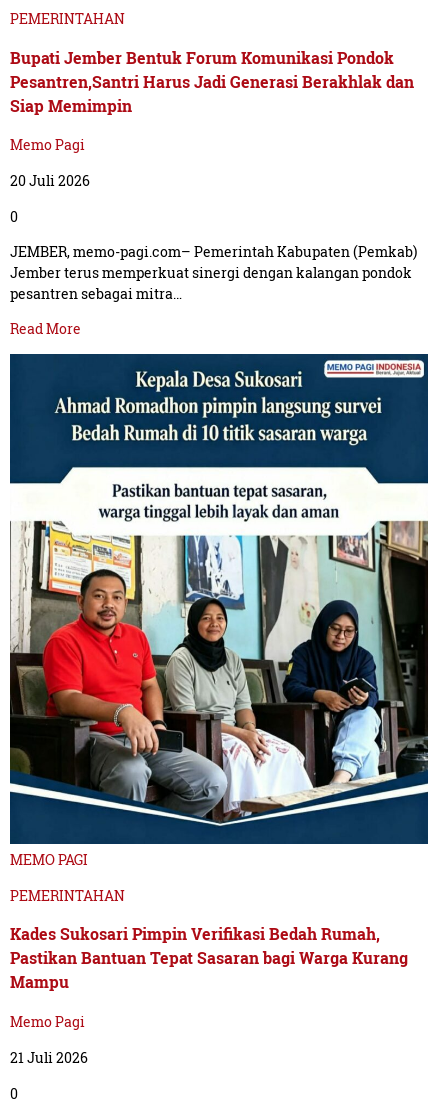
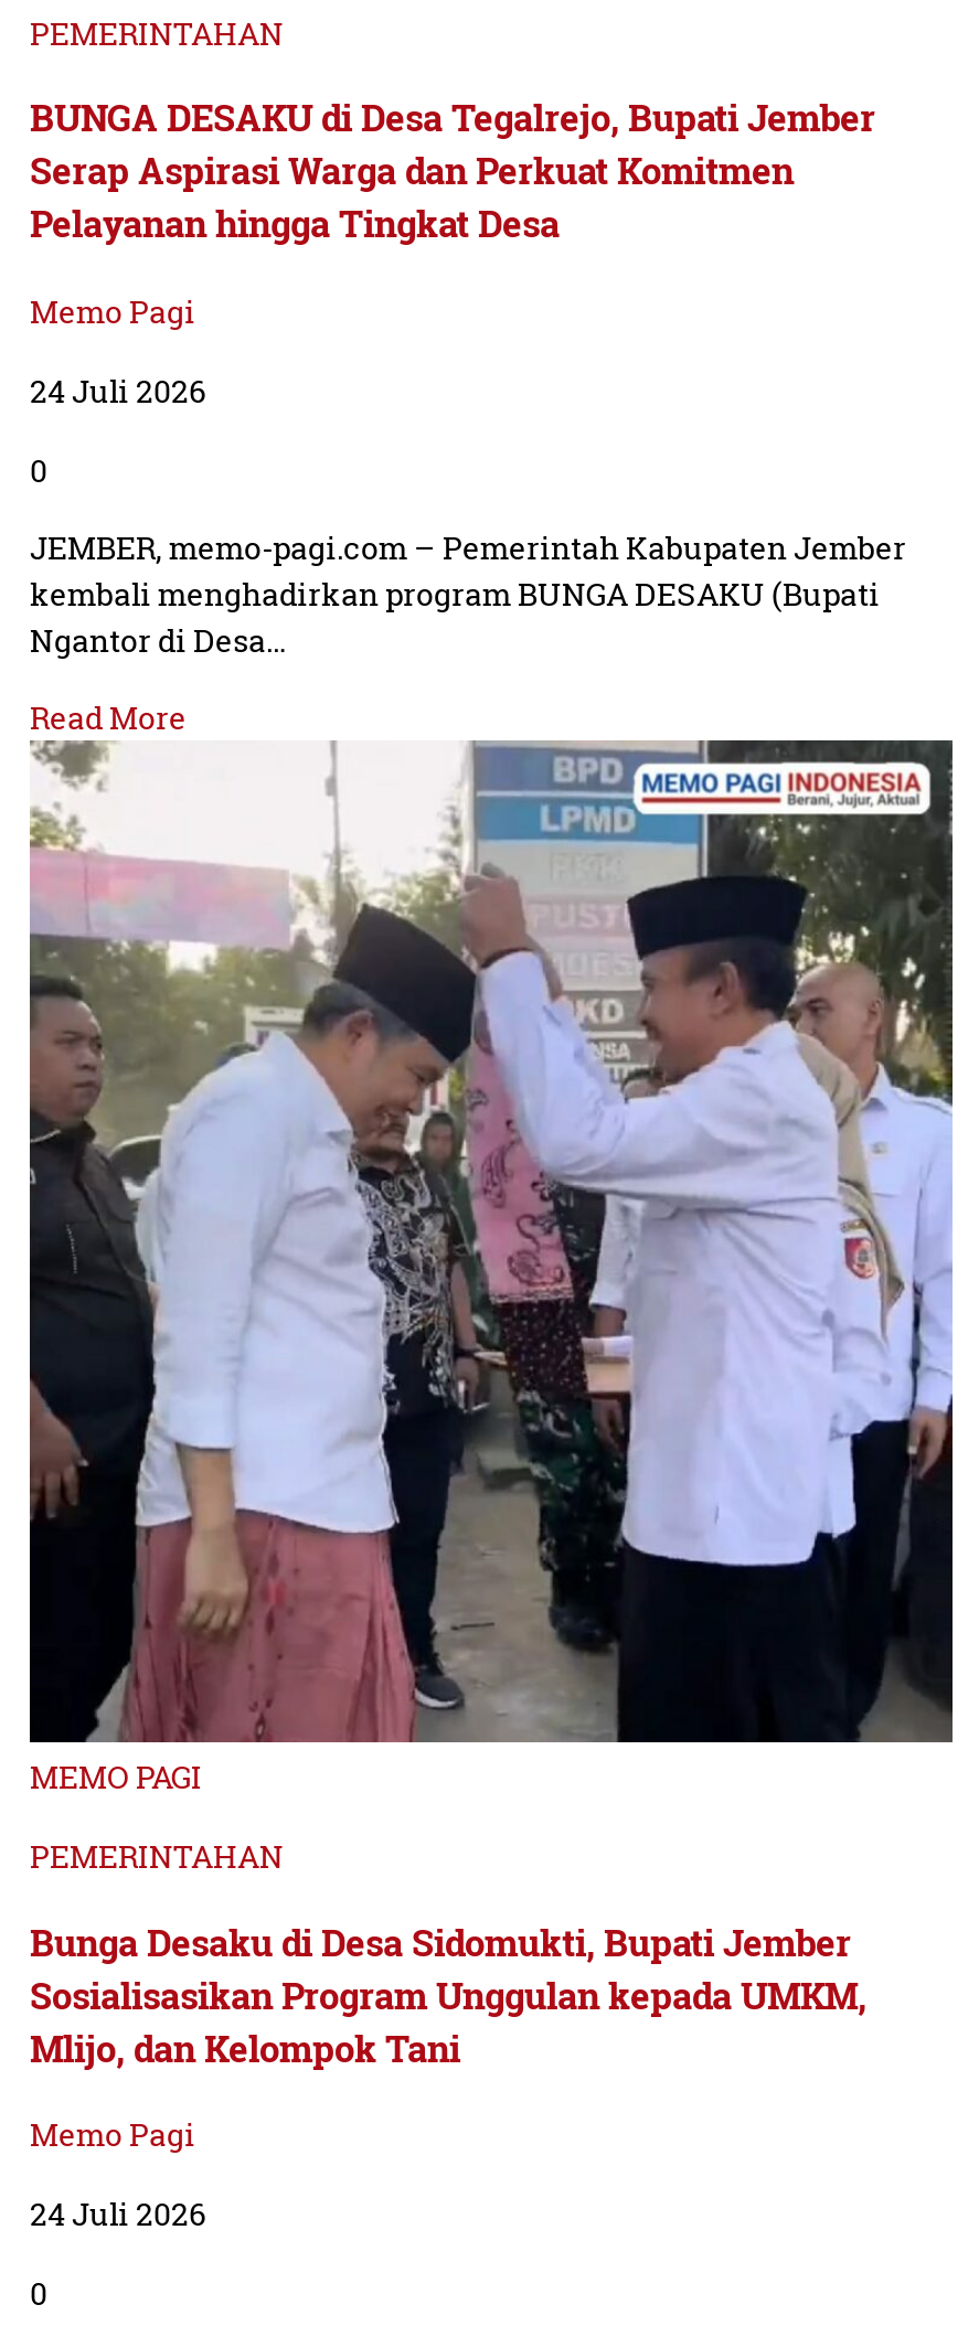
- Bupati Jember Bentuk Forum Komunikasi Pondok
- Pesantren,Santri Harus Jadi Generasi Berakhlak dan
- Siap Memimpin
+ BUNGA DESAKU di Desa Tegalrejo, Bupati Jember
+ Serap Aspirasi Warga dan Perkuat Komitmen
+ Pelayanan hingga Tingkat Desa

- 20 Juli 2026
+ 24 Juli 2026

- JEMBER, memo-pagi.com– Pemerintah Kabupaten (Pemkab)
- Jember terus memperkuat sinergi dengan kalangan pondok
- pesantren sebagai mitra…
+ JEMBER, memo-pagi.com – Pemerintah Kabupaten Jember
+ kembali menghadirkan program BUNGA DESAKU (Bupati
+ Ngantor di Desa…

- [image]
+ [image]

- Kades Sukosari Pimpin Verifikasi Bedah Rumah,
- Pastikan Bantuan Tepat Sasaran bagi Warga Kurang
- Mampu
+ Bunga Desaku di Desa Sidomukti, Bupati Jember
+ Sosialisasikan Program Unggulan kepada UMKM,
+ Mlijo, dan Kelompok Tani

- 21 Juli 2026
+ 24 Juli 2026
